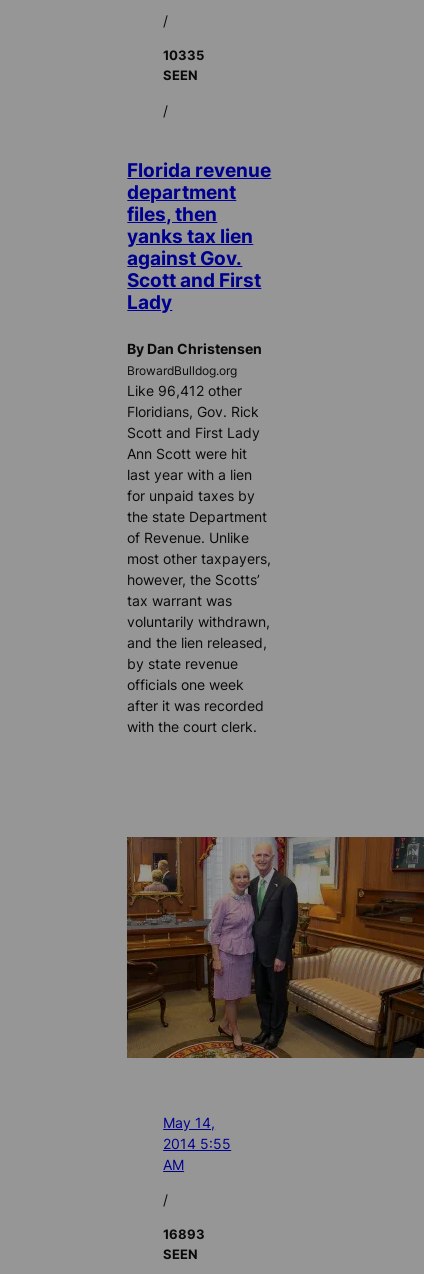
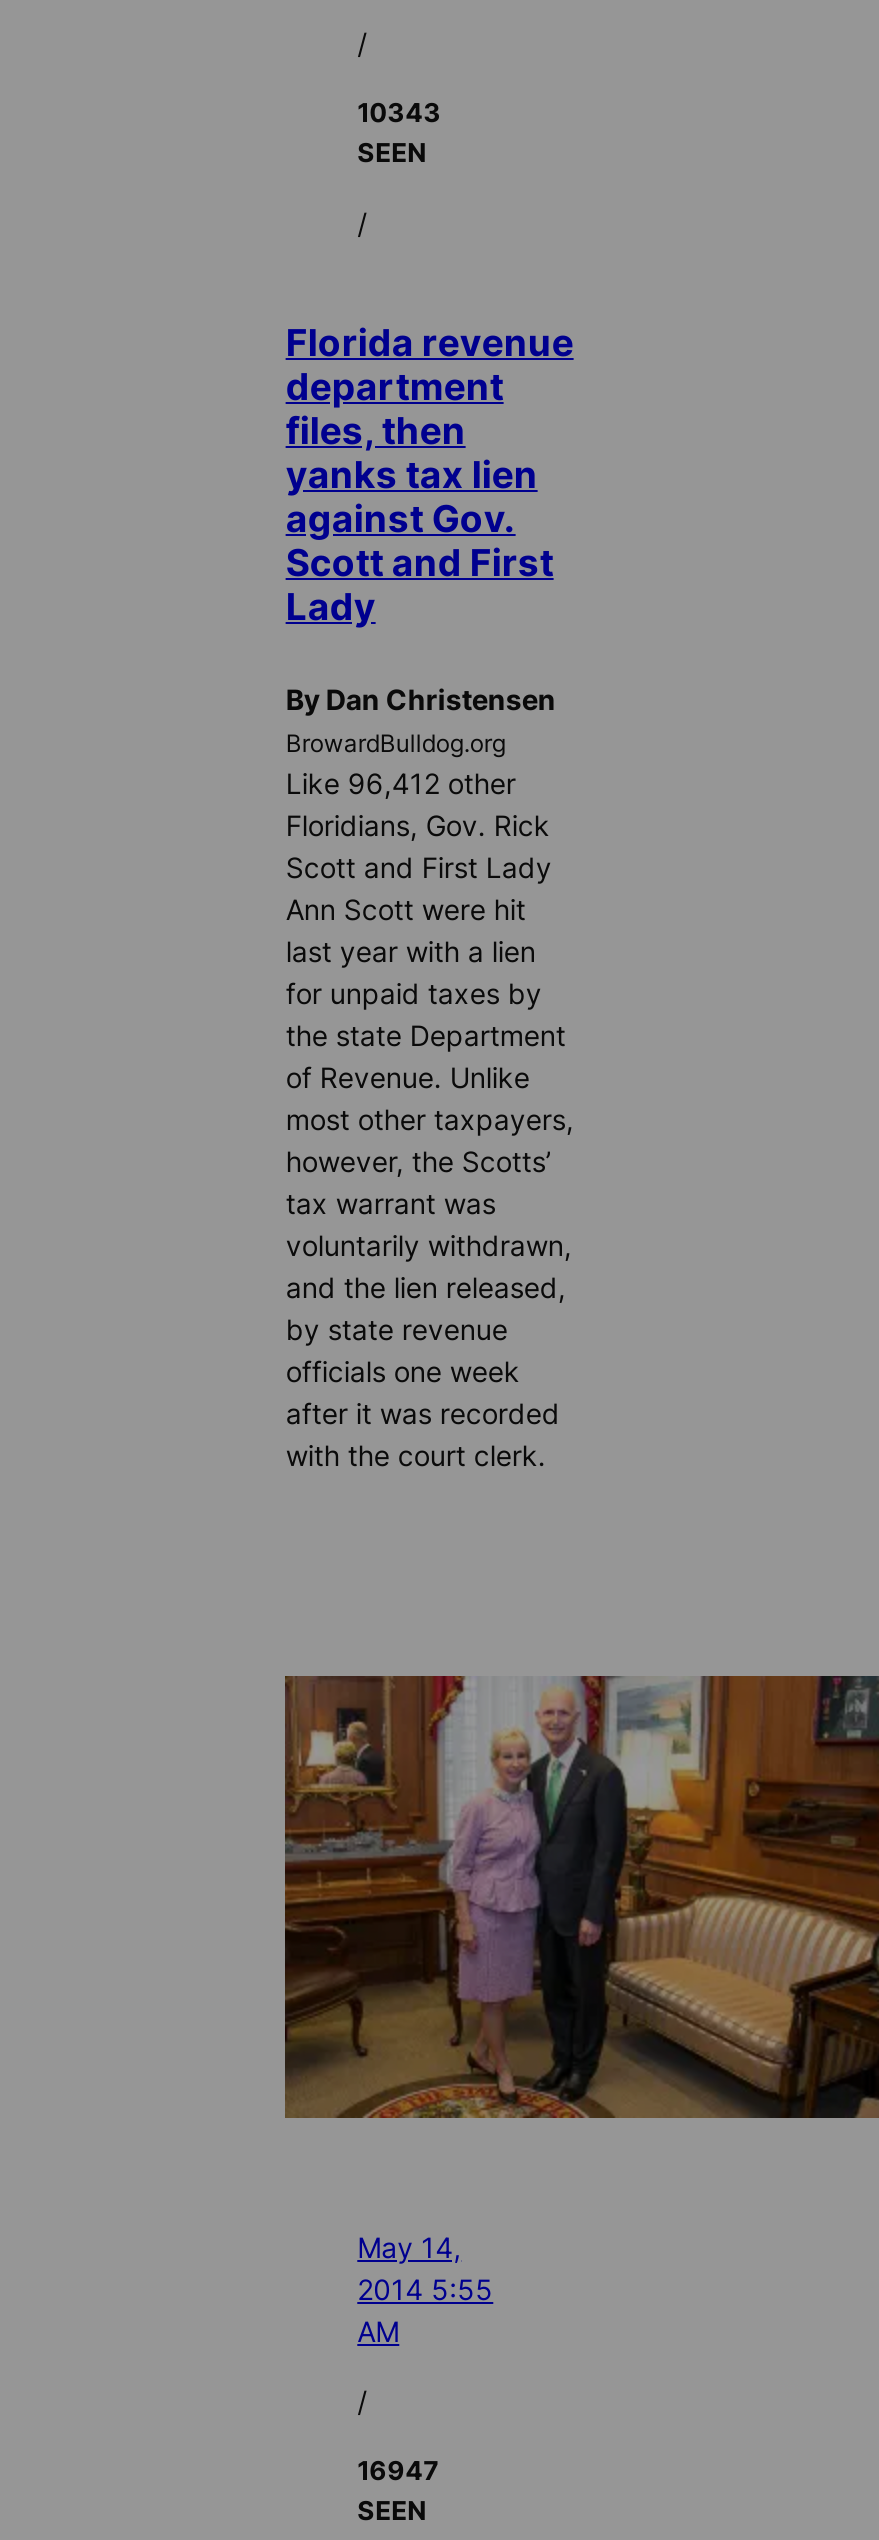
- 10335
+ 10343

- 16893
+ 16947
